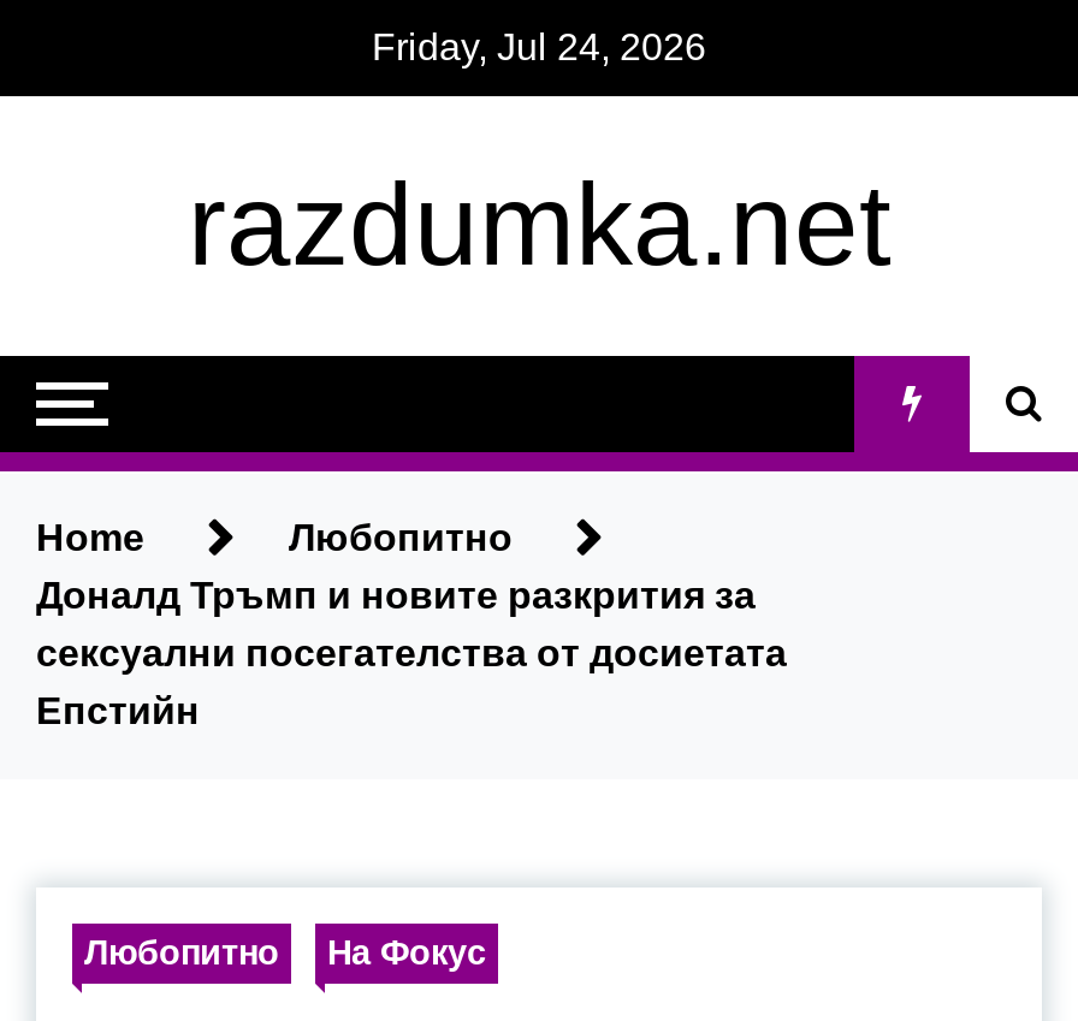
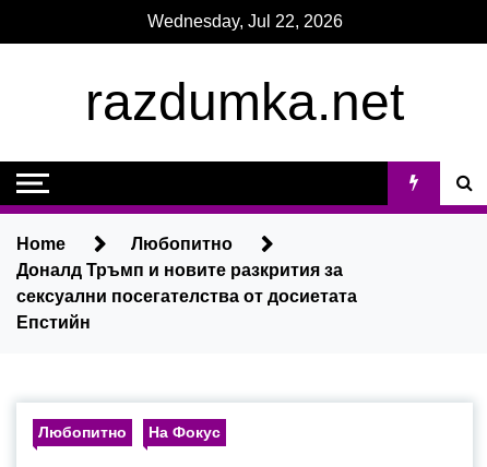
- Friday, Jul 24, 2026
+ Wednesday, Jul 22, 2026
